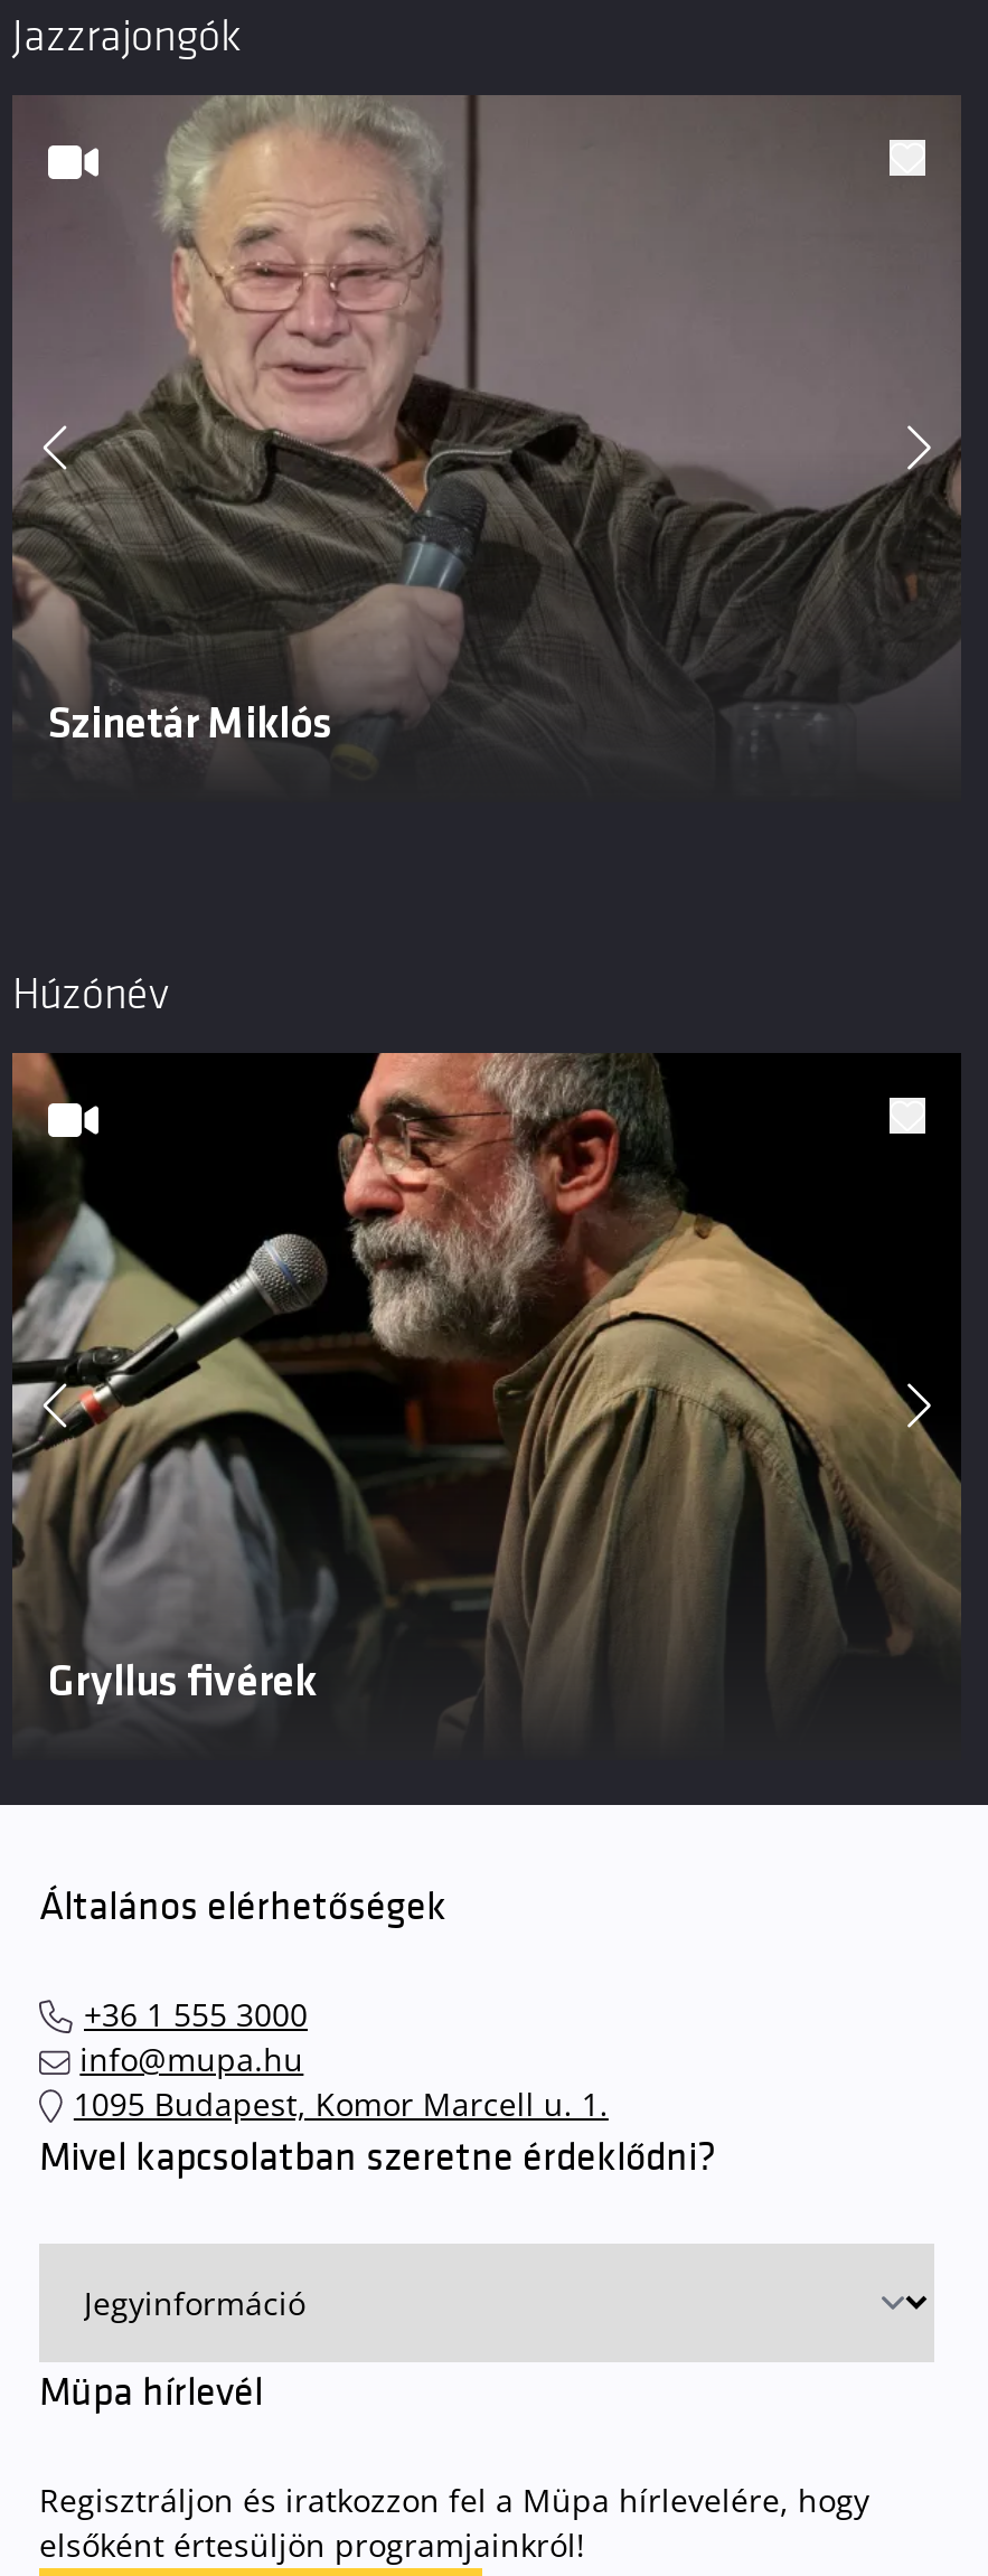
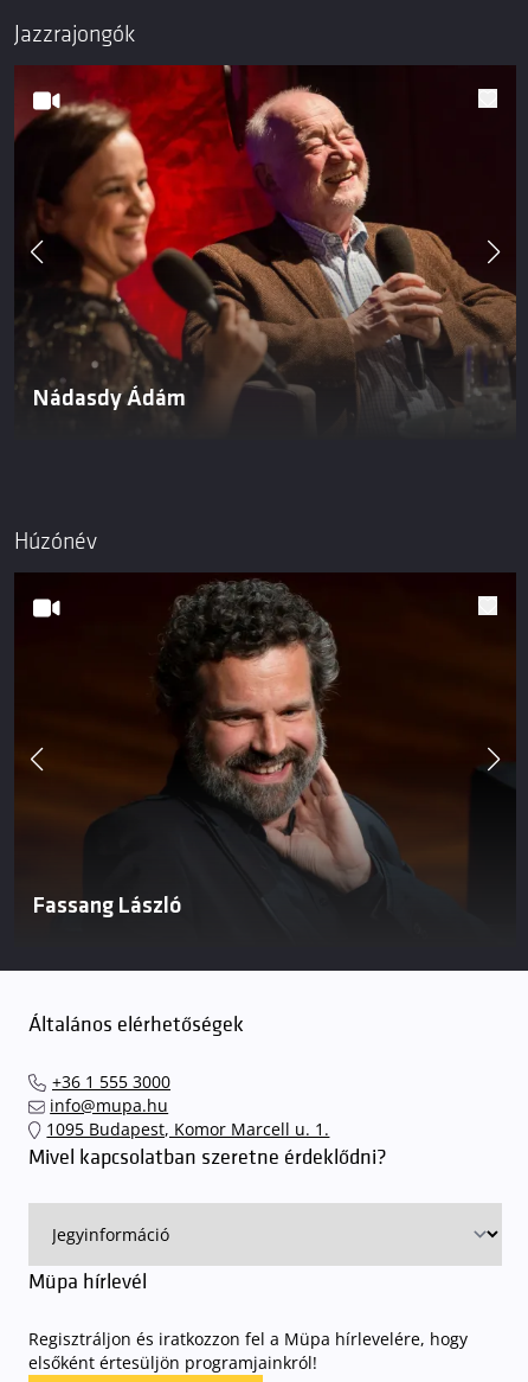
- [image]
- Szinetár Miklós
+ [image]
+ Nádasdy Ádám

- [image]
- Gryllus fivérek
+ [image]
+ Fassang László
